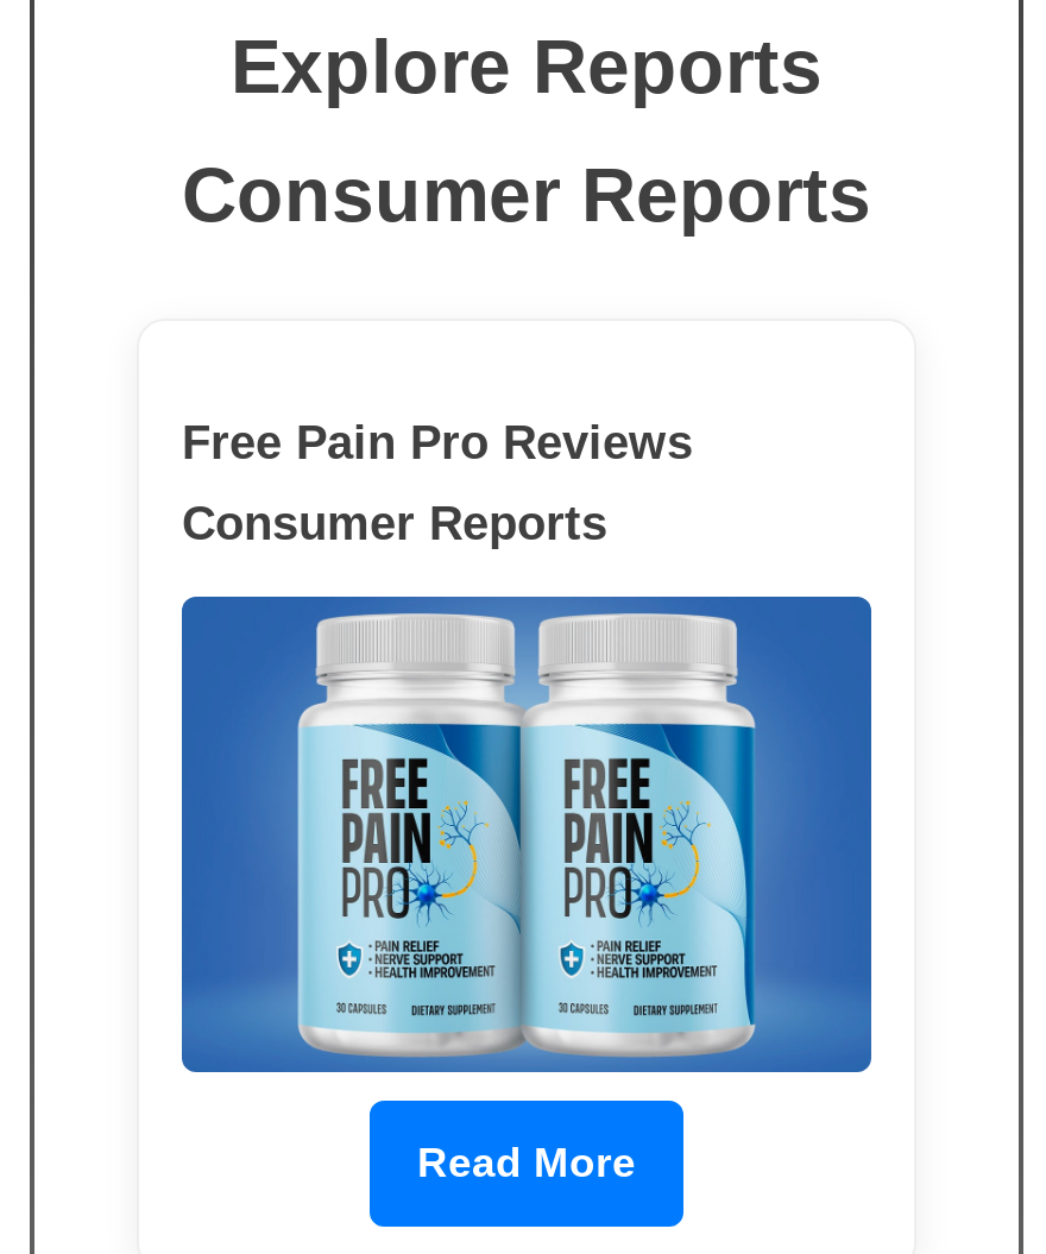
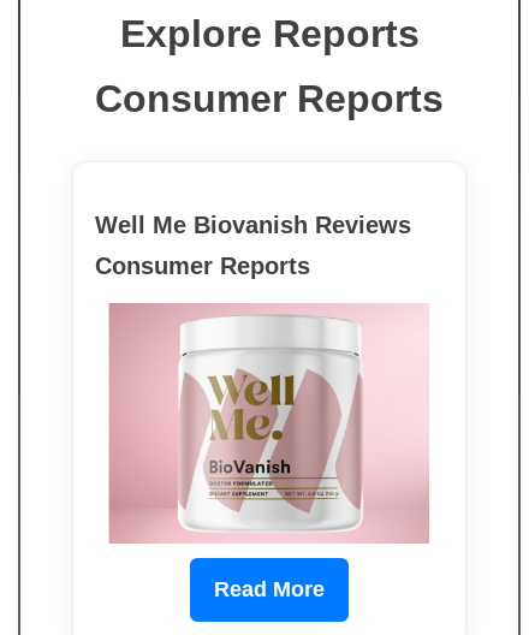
- Free Pain Pro Reviews
+ Well Me Biovanish Reviews

- [image]
+ [image]
